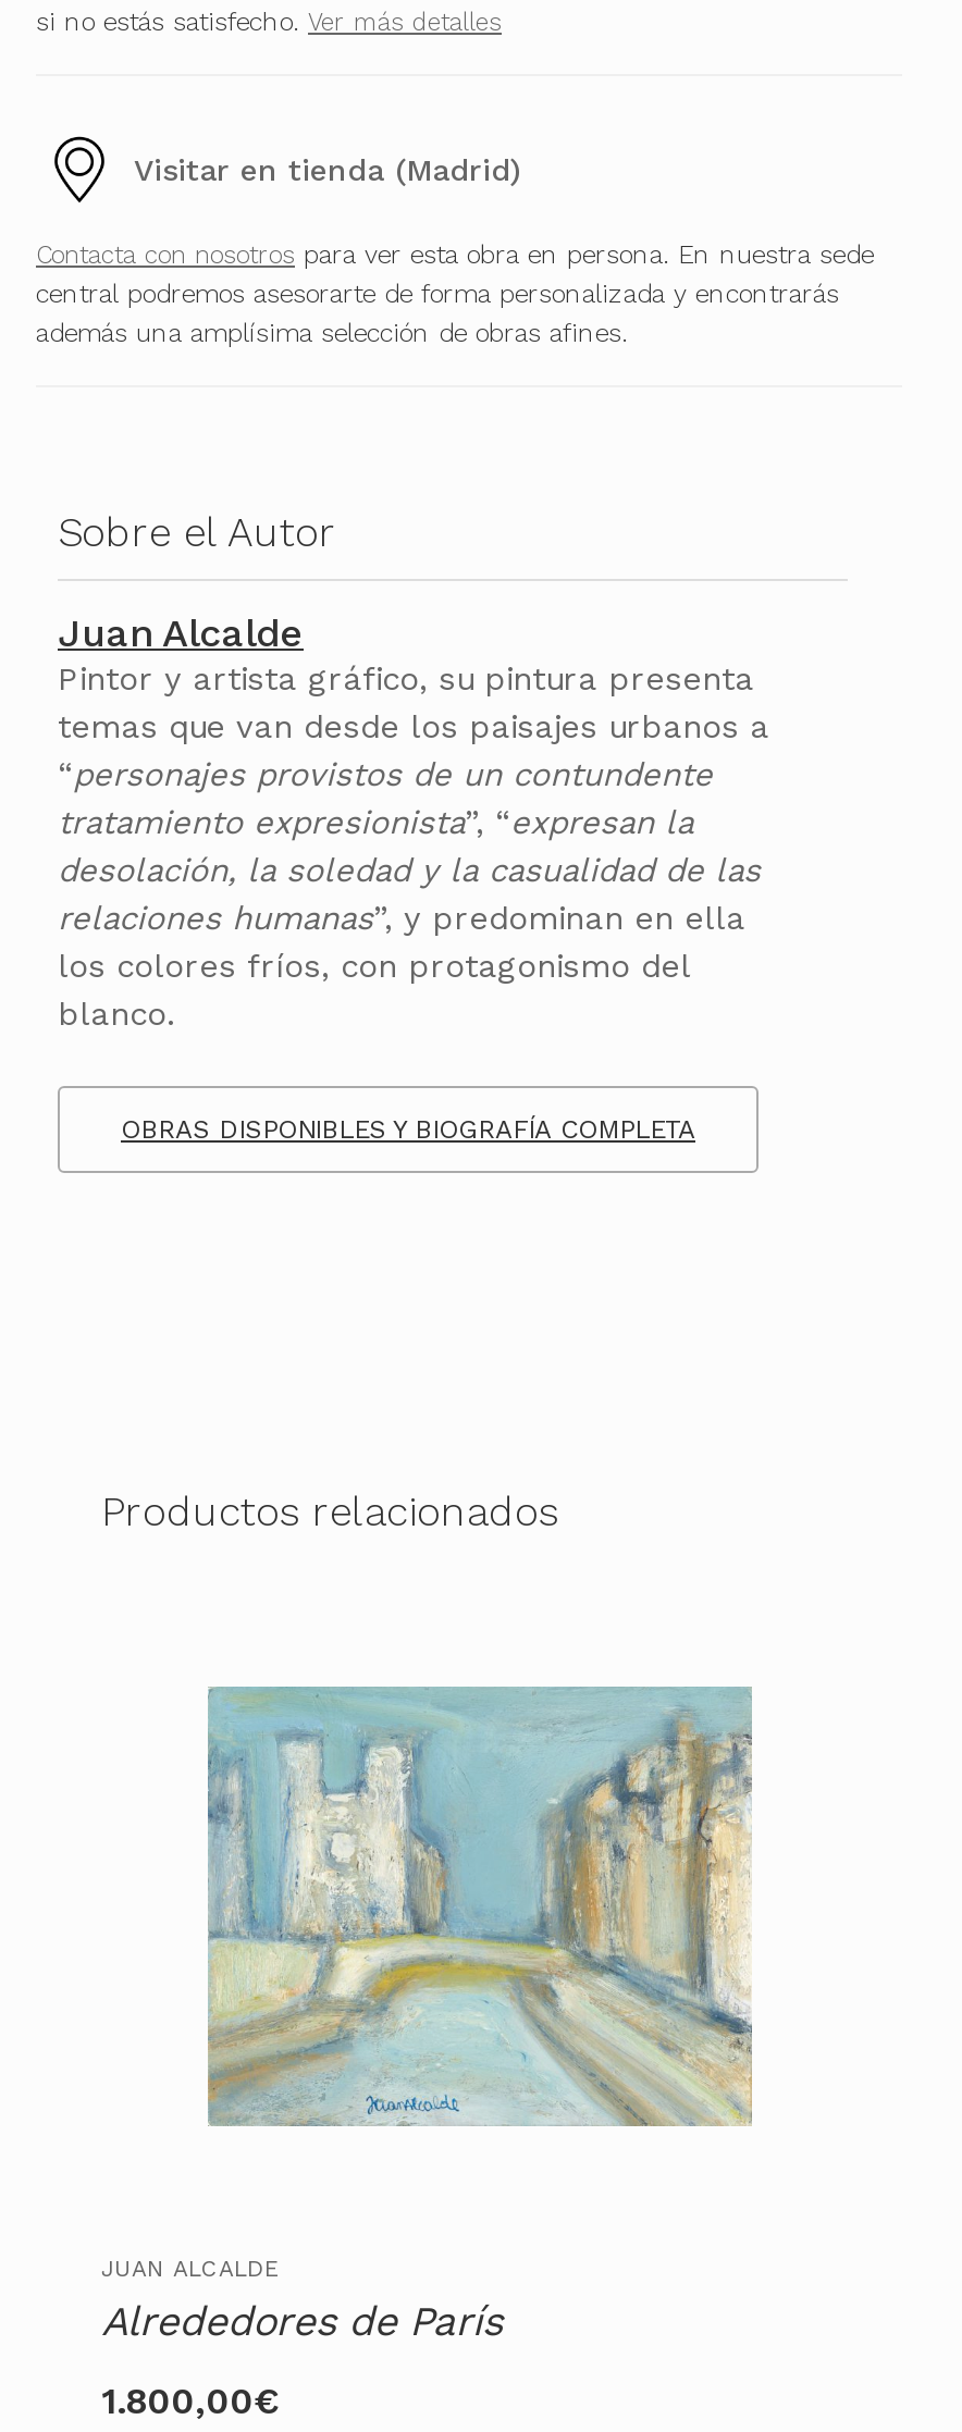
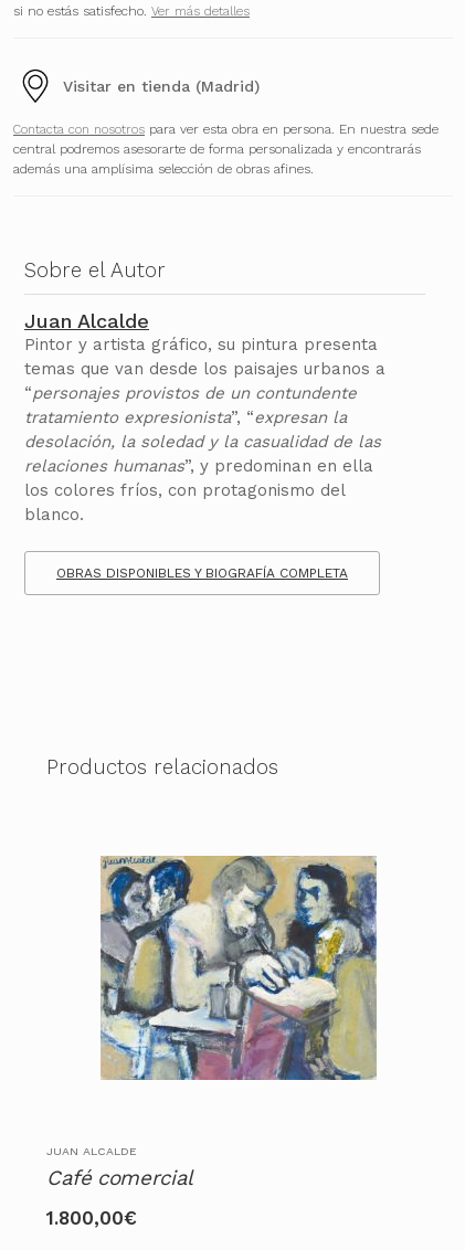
- [image]
+ [image]

- Alrededores de París
+ Café comercial
